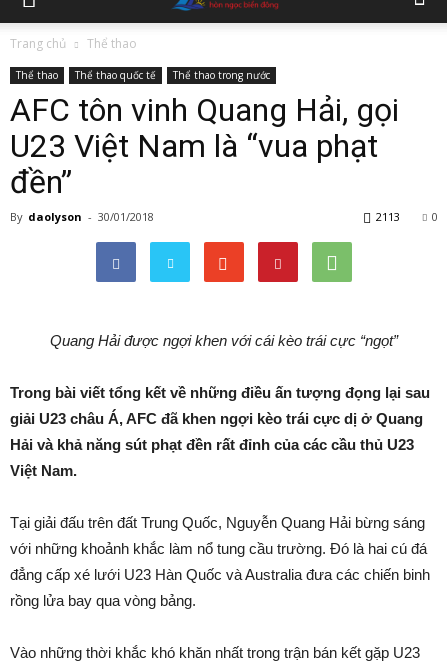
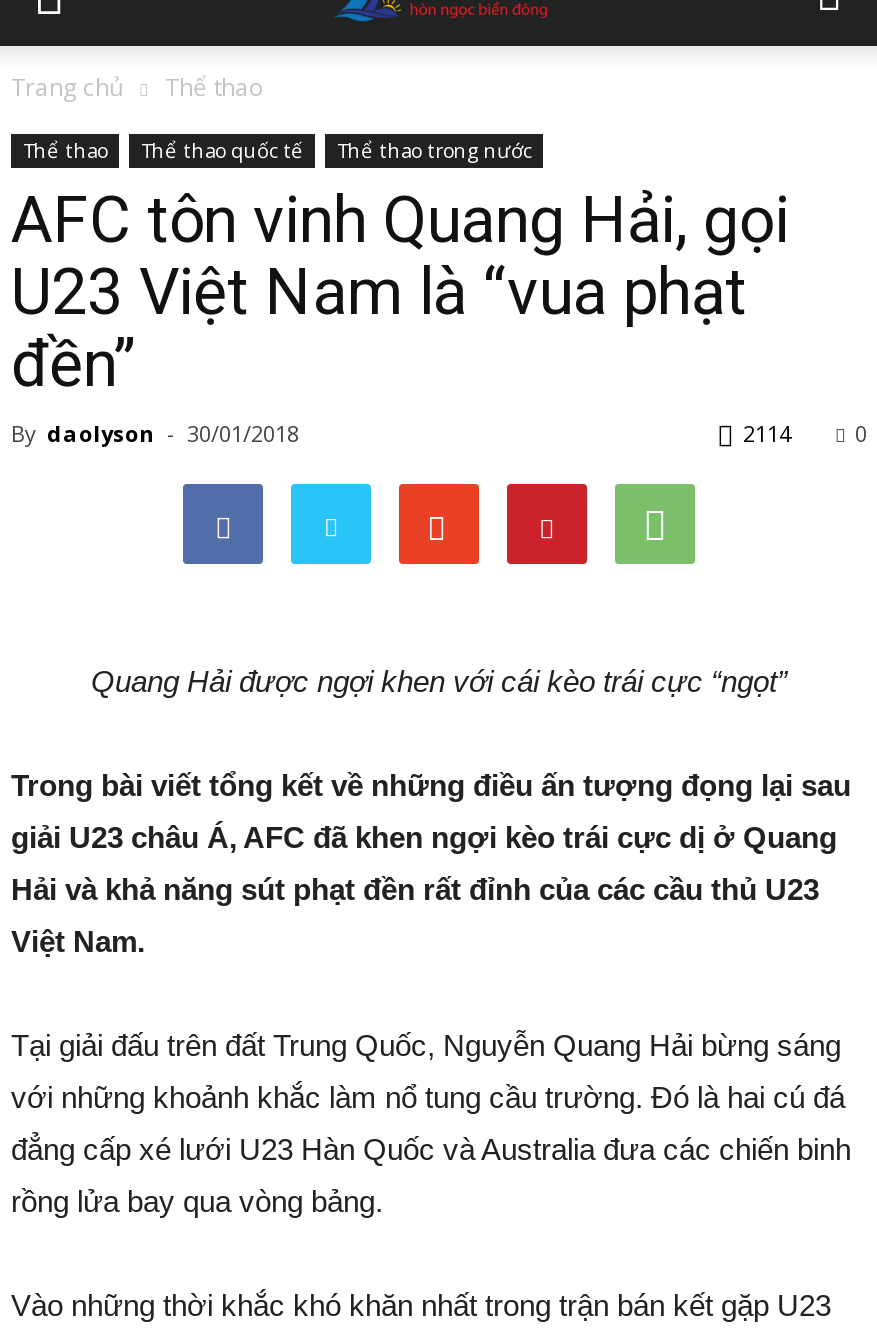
- 2113
+ 2114
